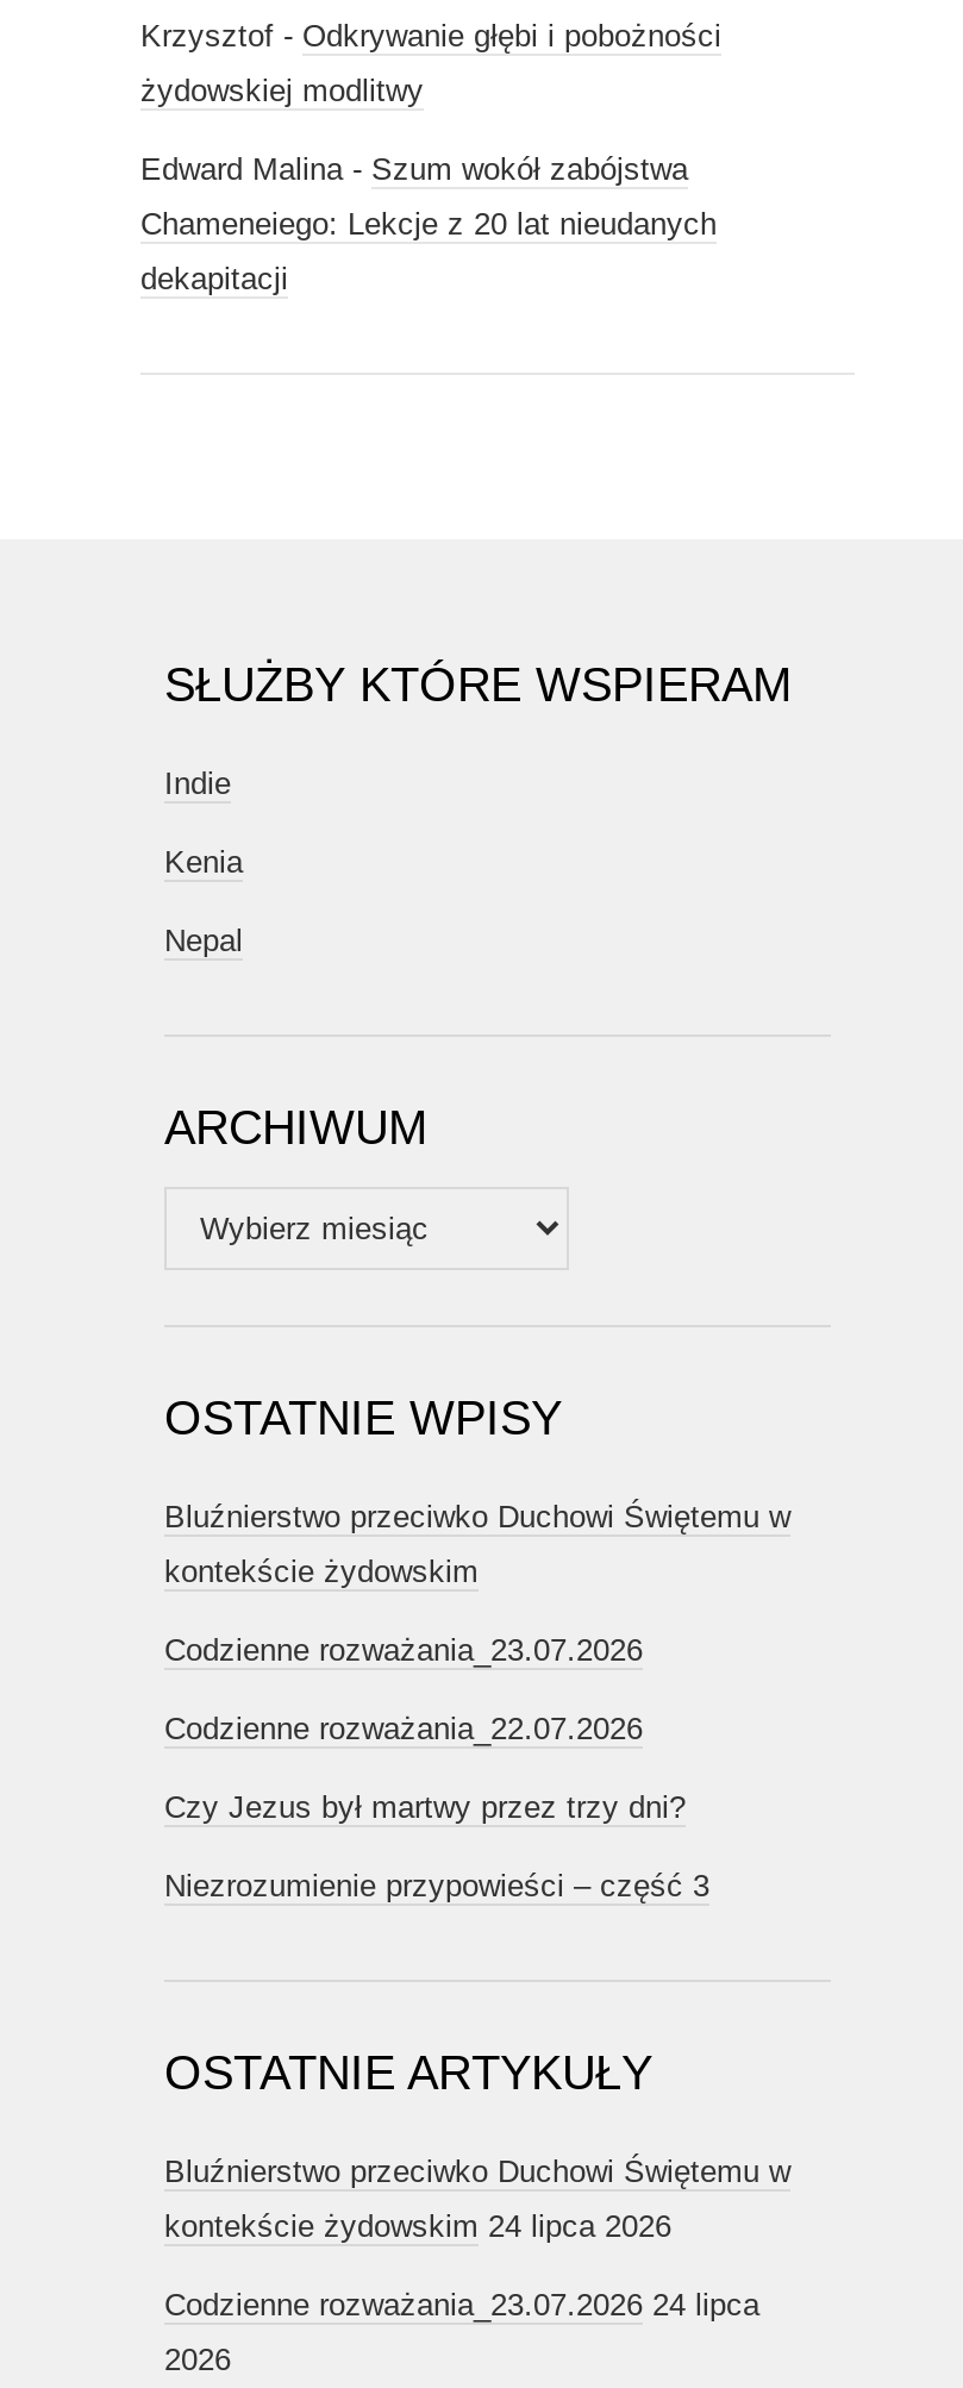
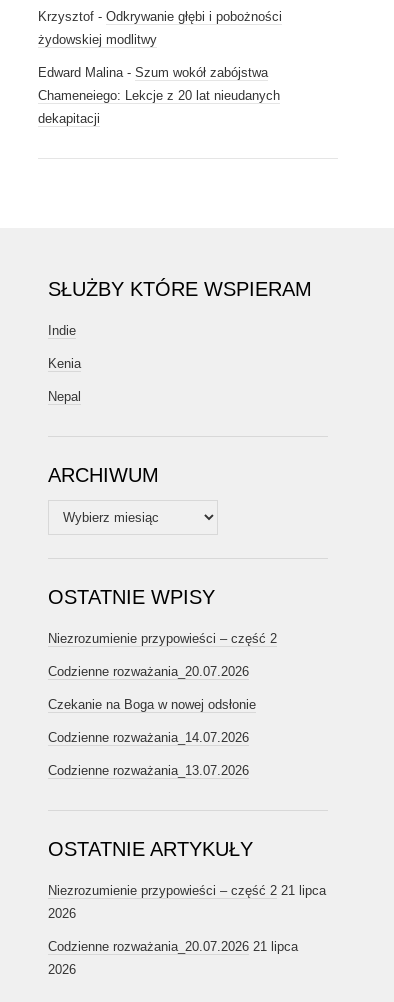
- Bluźnierstwo przeciwko Duchowi Świętemu w
- kontekście żydowskim
- Codzienne rozważania_23.07.2026
- Codzienne rozważania_22.07.2026
- Czy Jezus był martwy przez trzy dni?
- Niezrozumienie przypowieści – część 3
+ Niezrozumienie przypowieści – część 2
+ Codzienne rozważania_20.07.2026
+ Czekanie na Boga w nowej odsłonie
+ Codzienne rozważania_14.07.2026
+ Codzienne rozważania_13.07.2026

- Bluźnierstwo przeciwko Duchowi Świętemu w
+ Niezrozumienie przypowieści – część 2 21 lipca

- kontekście żydowskim 24 lipca 2026
+ 2026

- Codzienne rozważania_23.07.2026 24 lipca
+ Codzienne rozważania_20.07.2026 21 lipca
